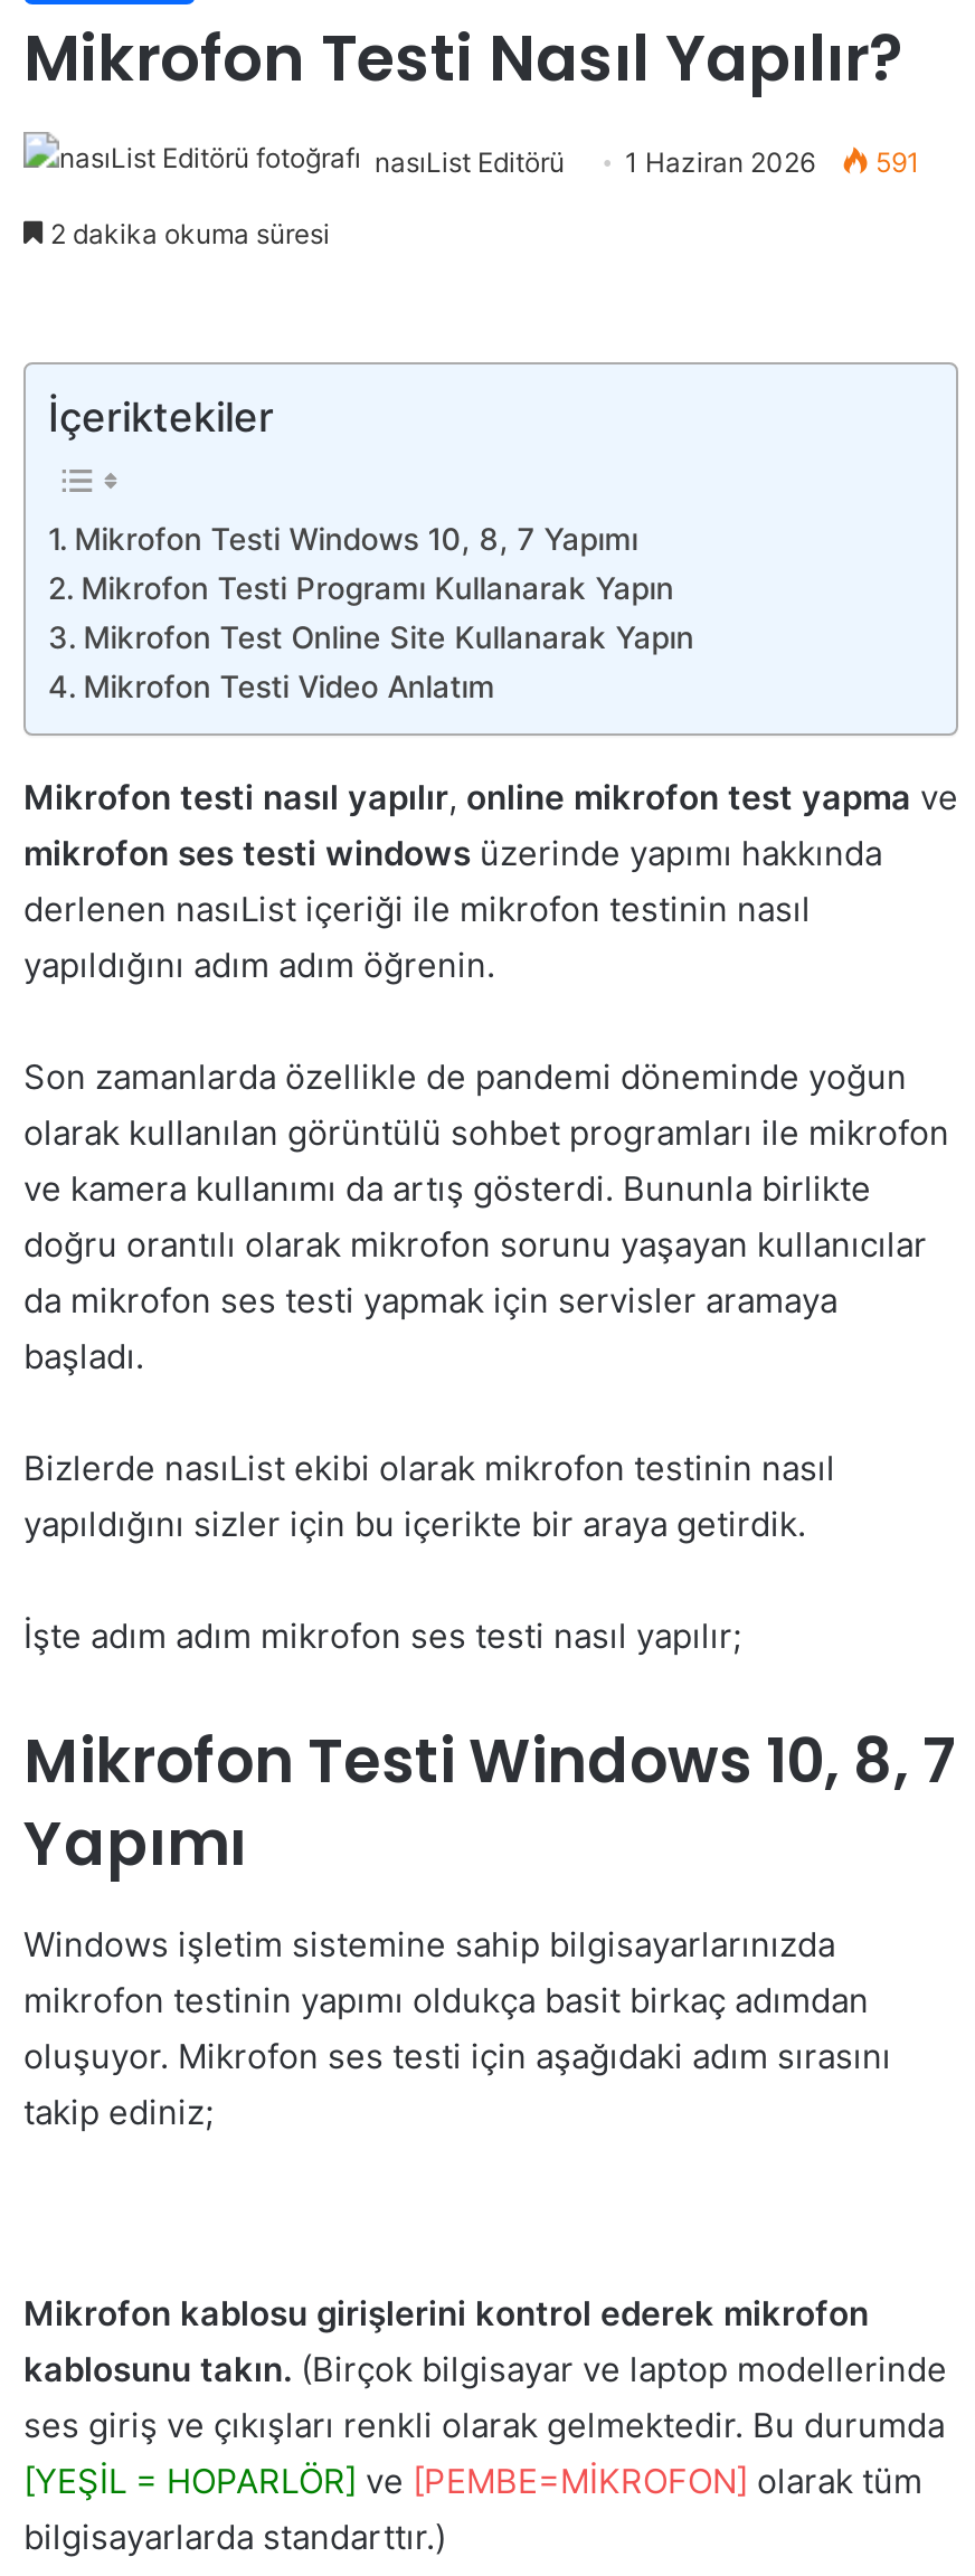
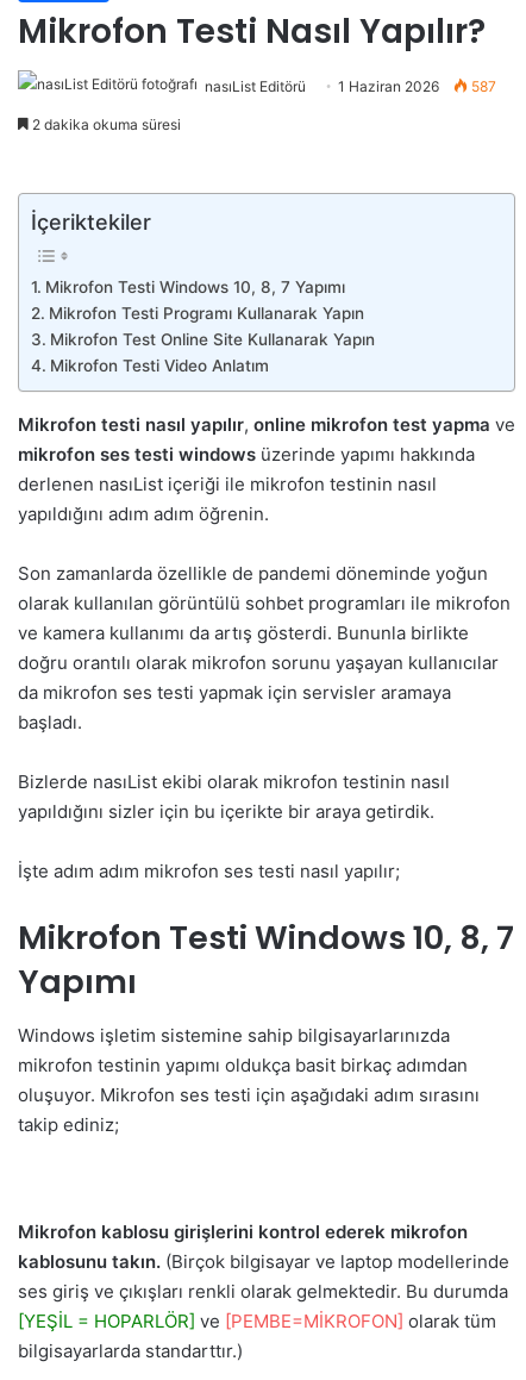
- nasıList Editörü 1 Haziran 2026 591
+ nasıList Editörü 1 Haziran 2026 587
